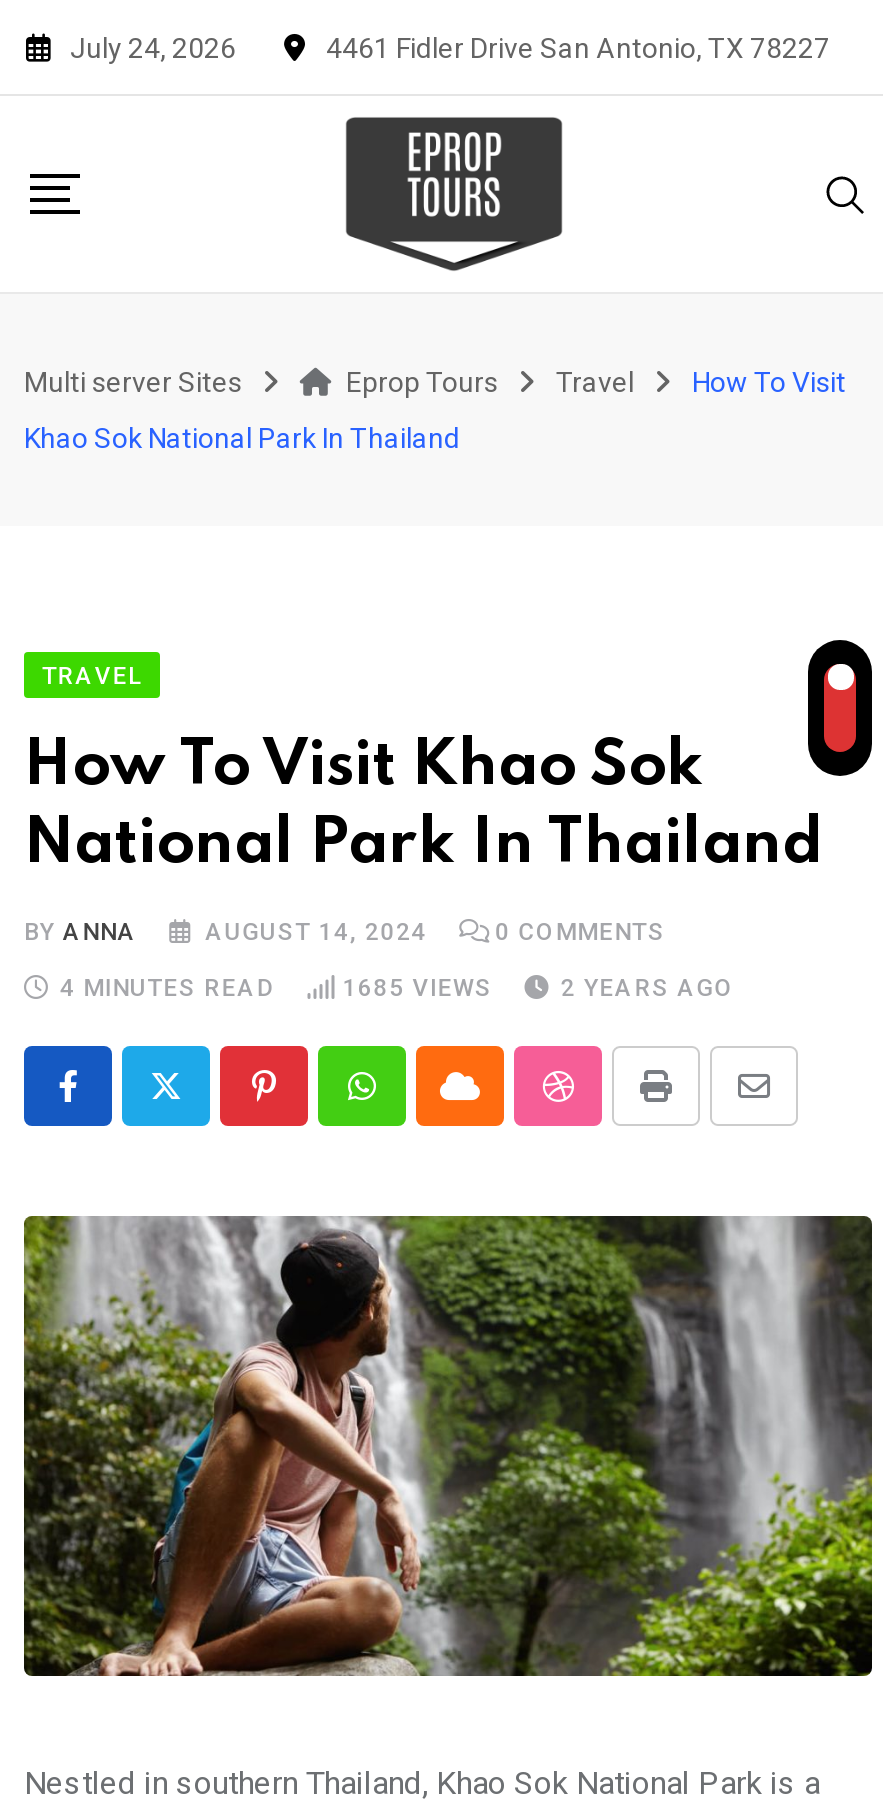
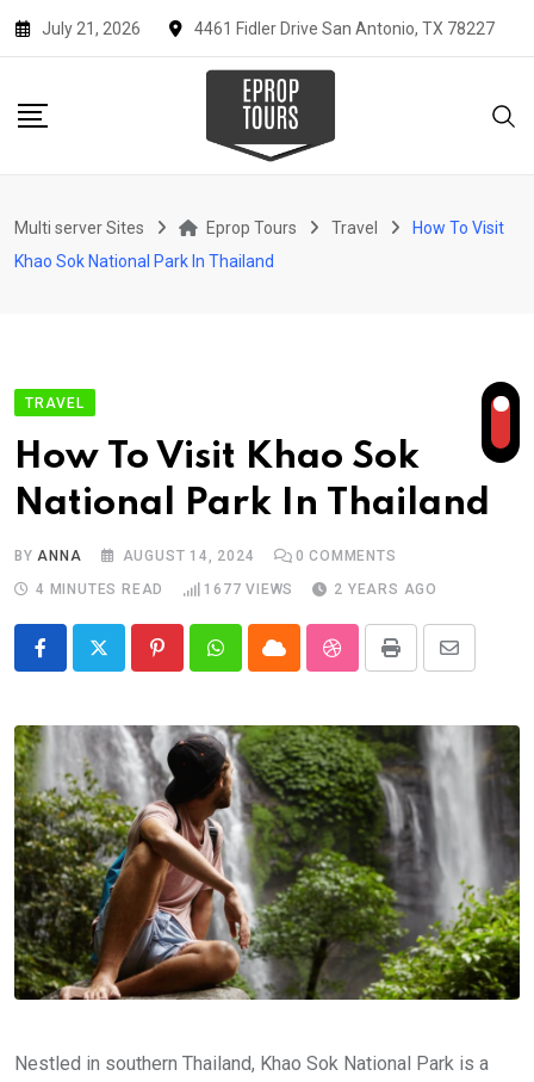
- July 24, 2026
+ July 21, 2026

- 1685 VIEWS
+ 1677 VIEWS
